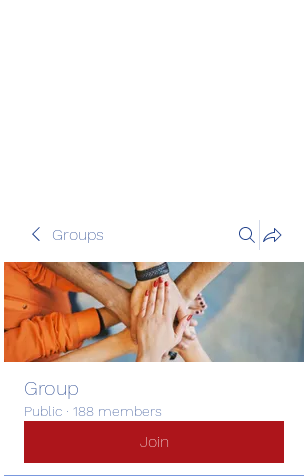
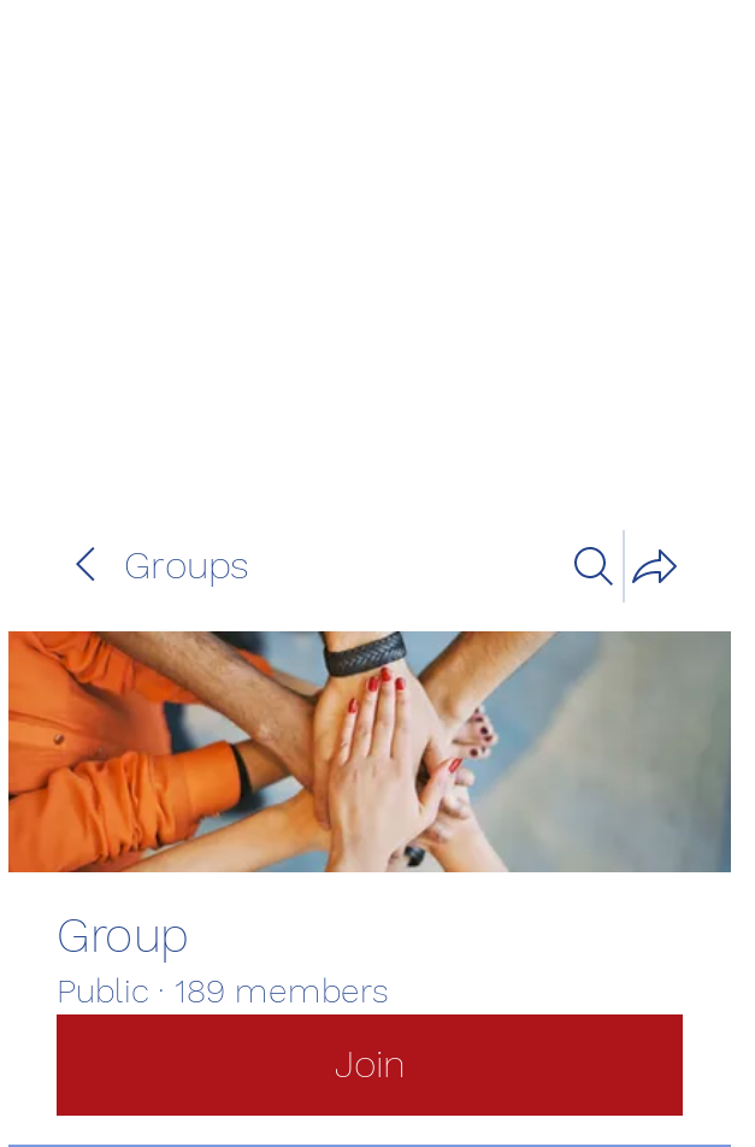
- Public · 188 members
+ Public · 189 members
